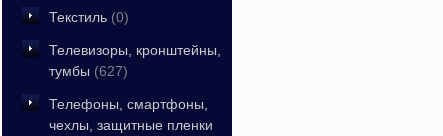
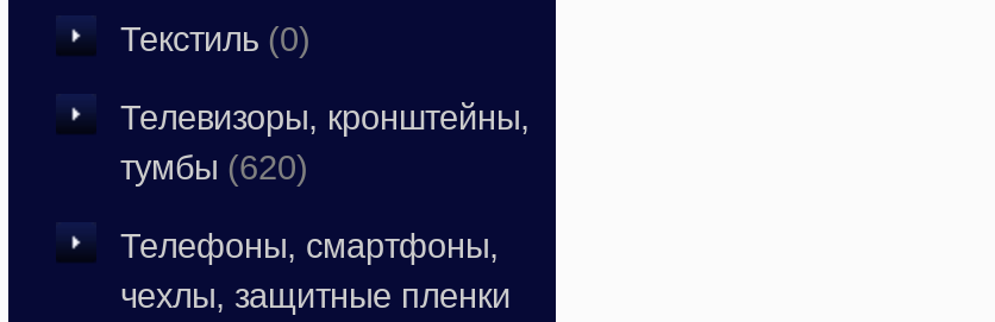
- тумбы (627)
+ тумбы (620)
